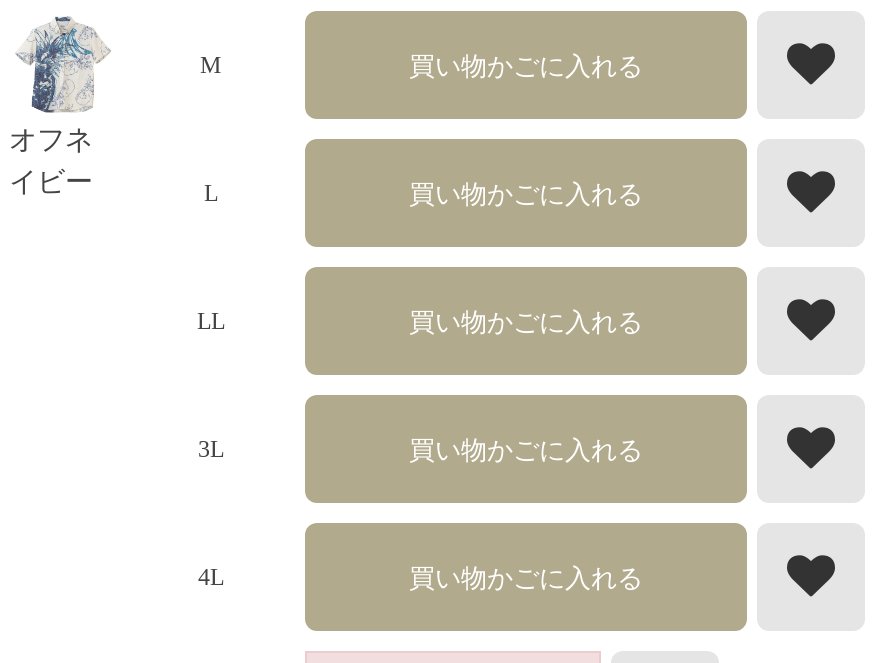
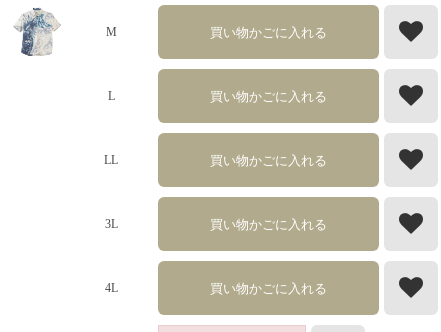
- オフネ
- イビー
